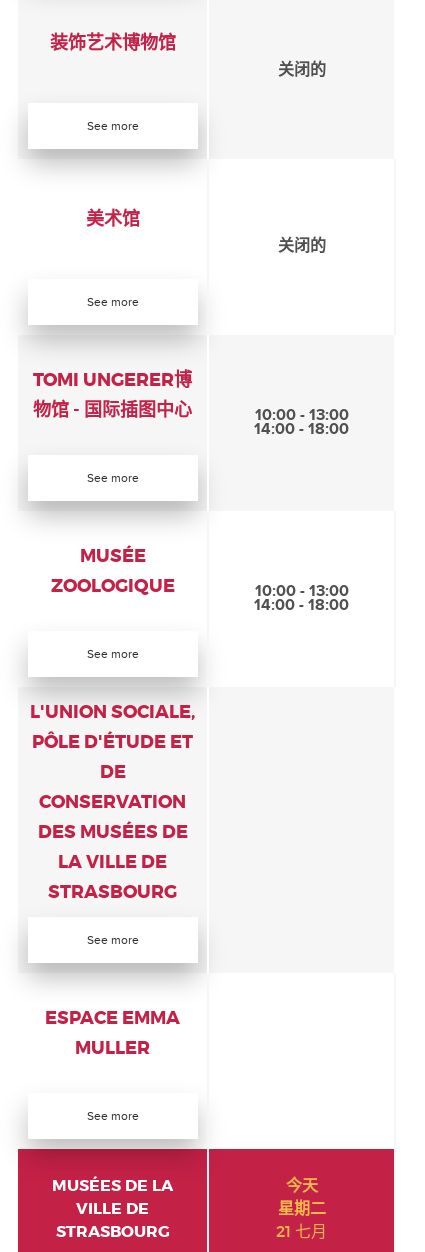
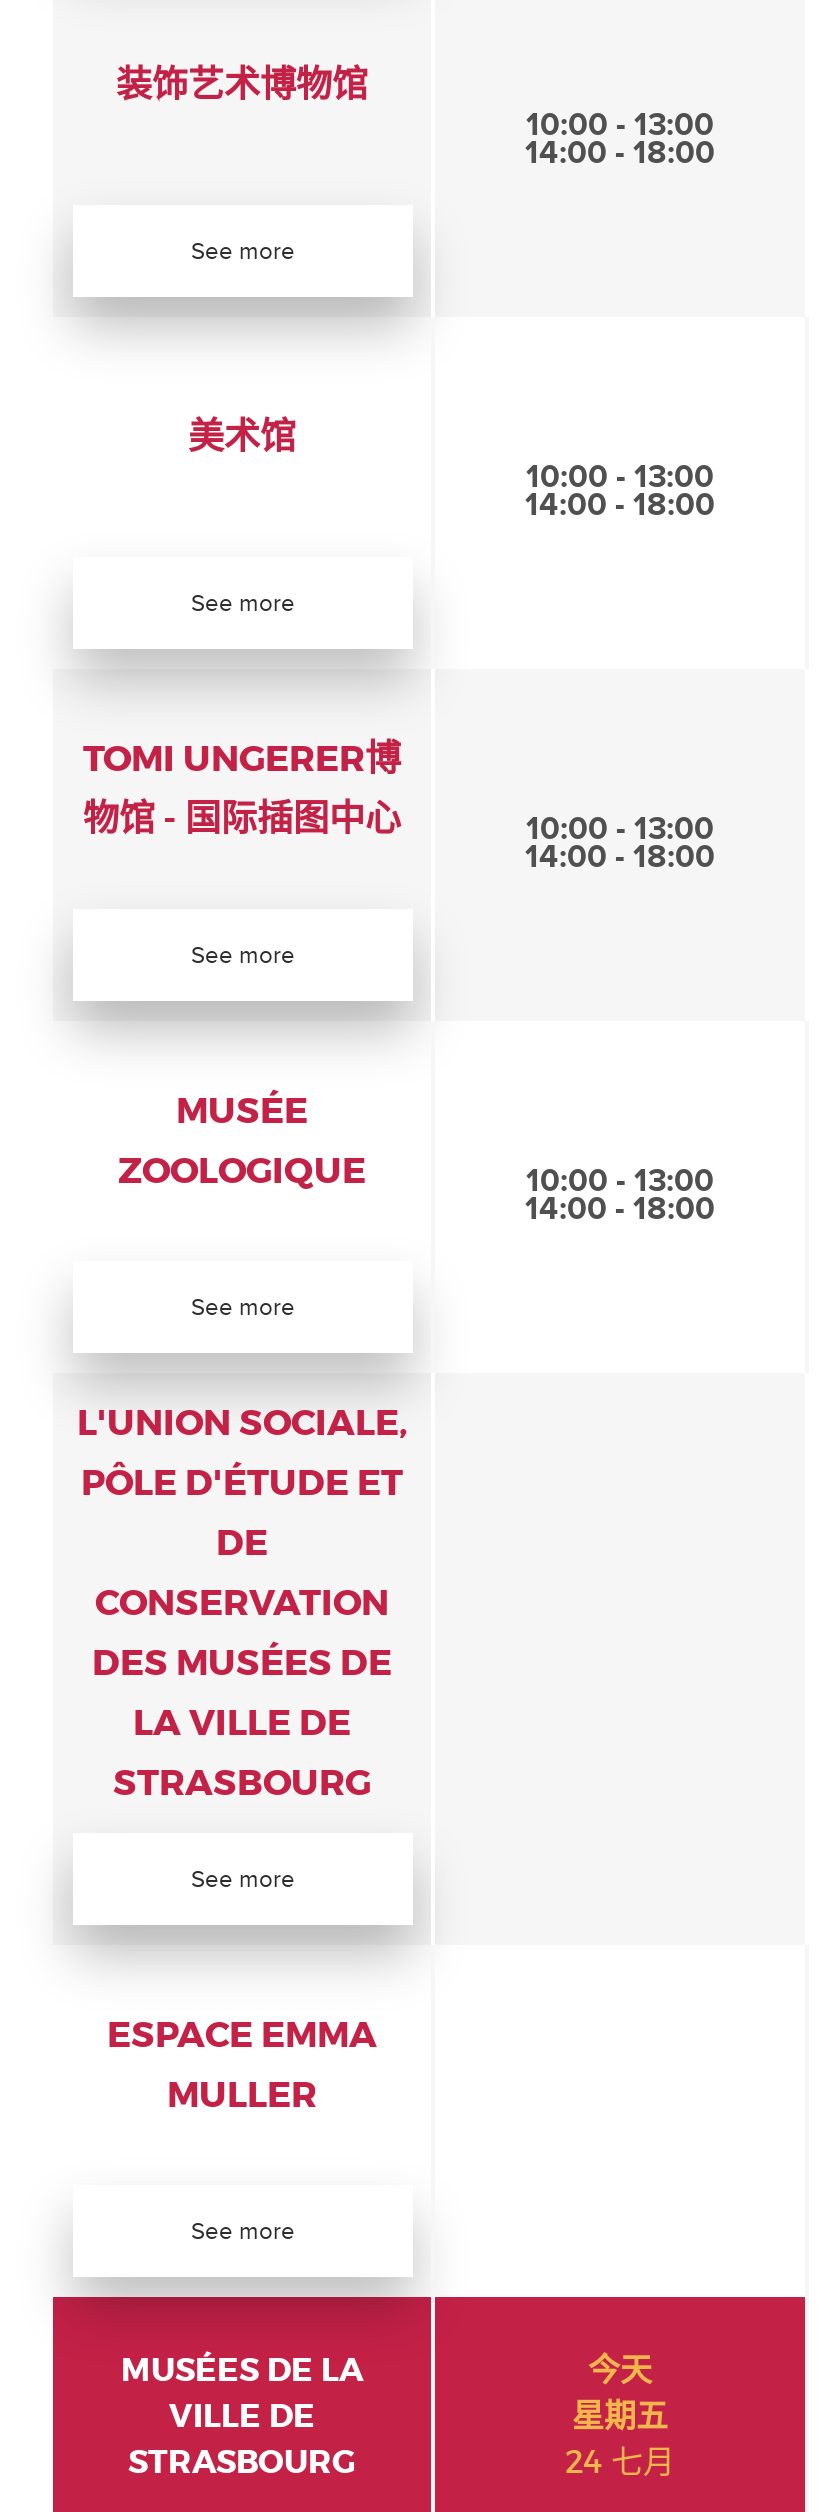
- 关闭的
+ 10:00 - 13:00
+ 14:00 - 18:00

- 关闭的
+ 10:00 - 13:00
+ 14:00 - 18:00

- 星期二
+ 星期五

- 21 七月
+ 24 七月
